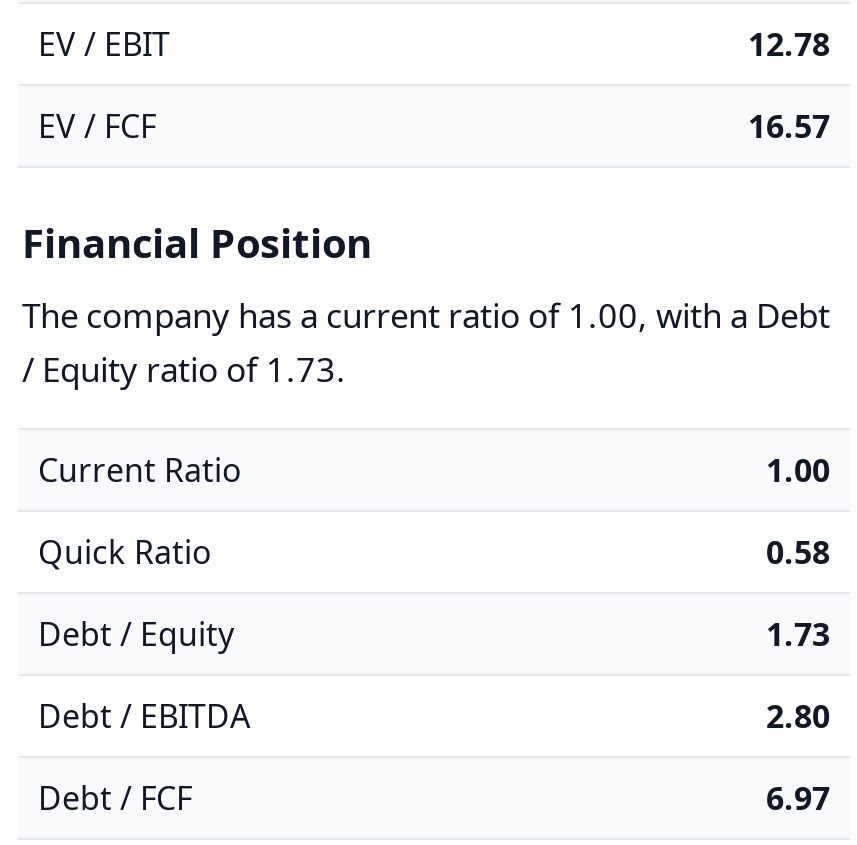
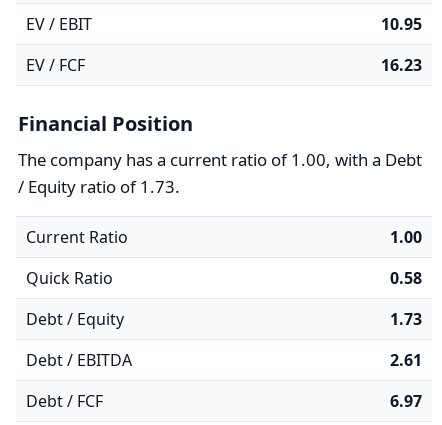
- 12.78
+ 10.95

- 16.57
+ 16.23

- 2.80
+ 2.61
